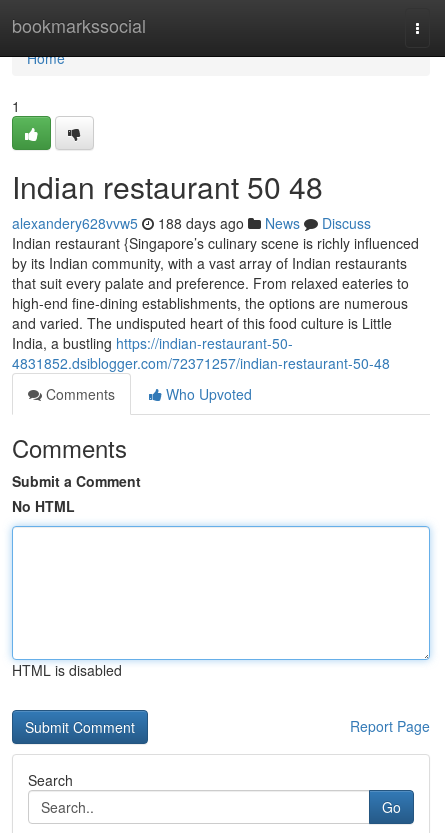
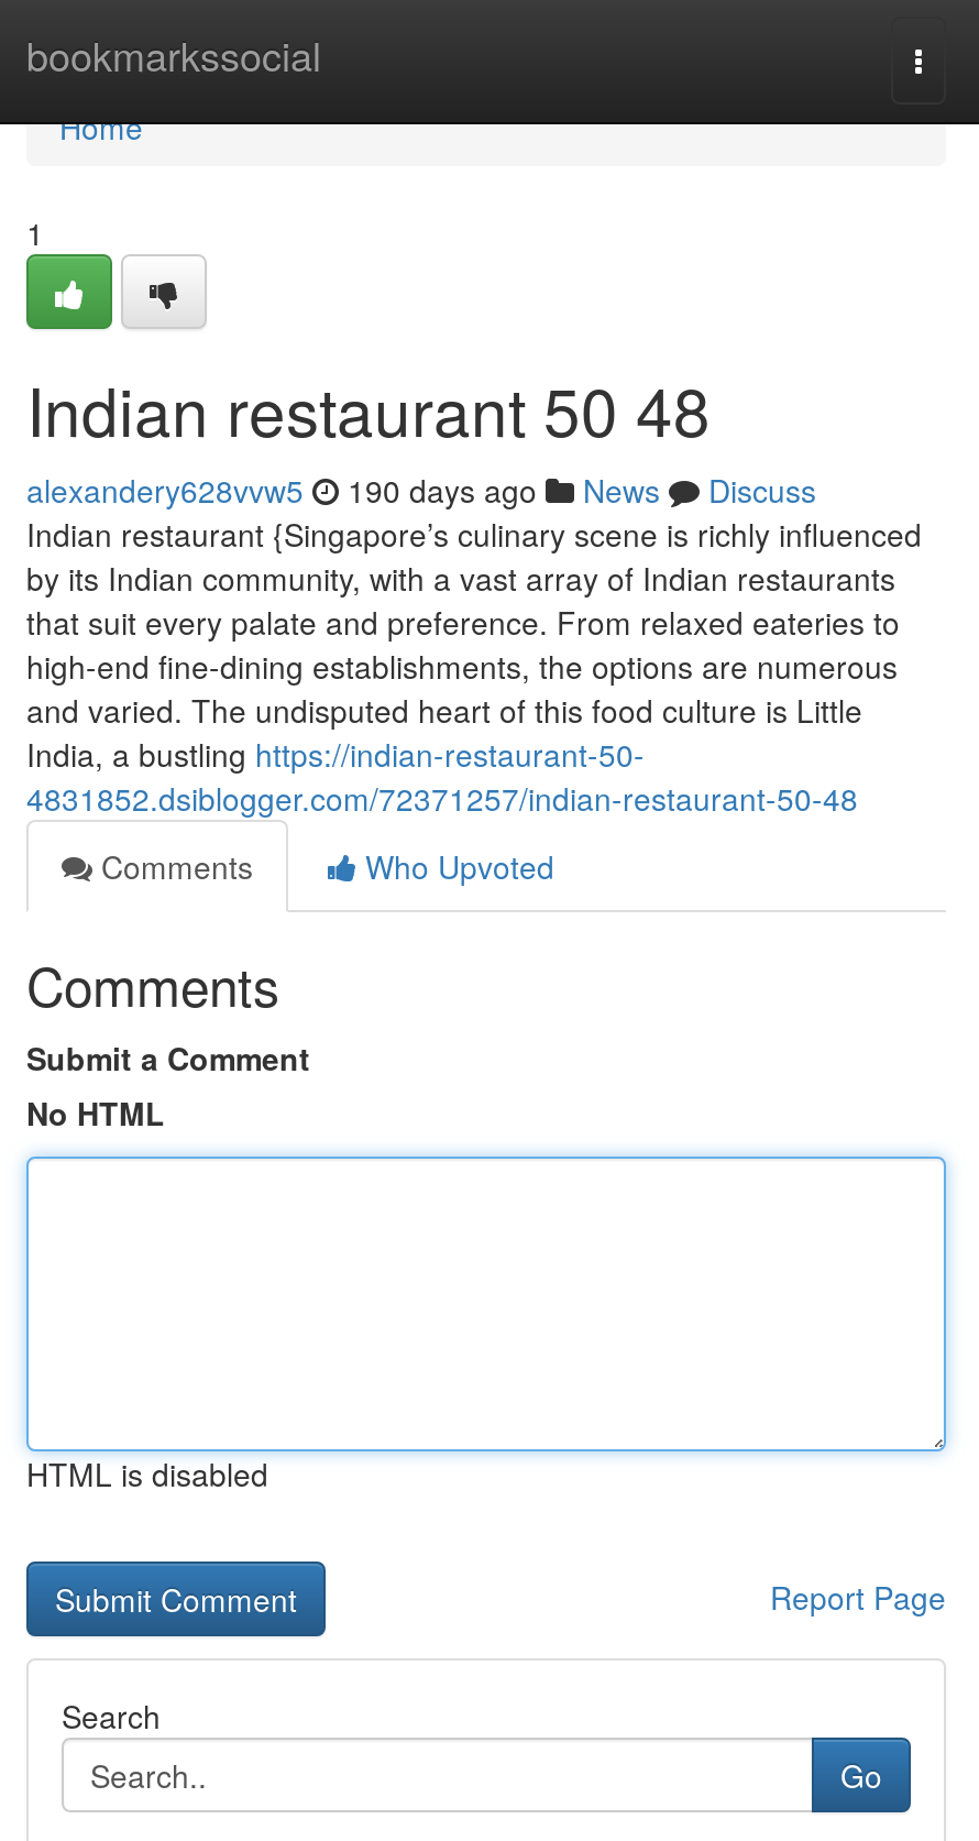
- alexandery628vvw5 188 days ago News Discuss
+ alexandery628vvw5 190 days ago News Discuss
